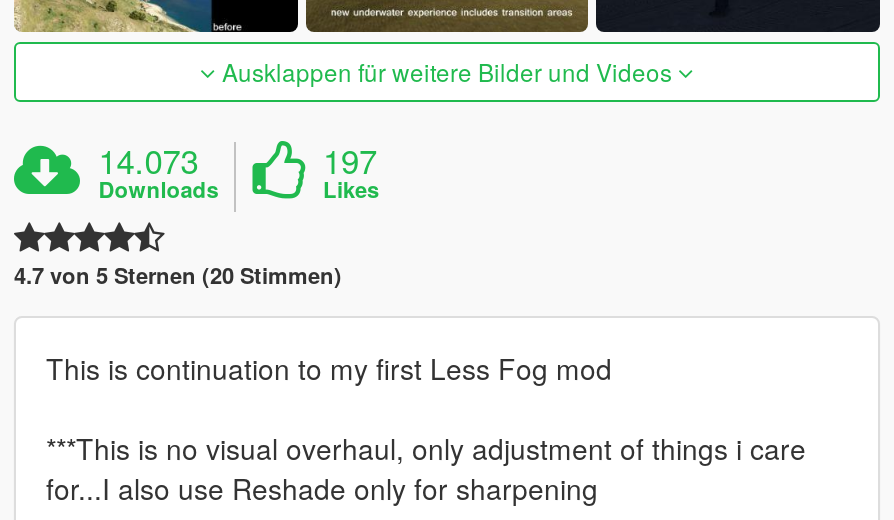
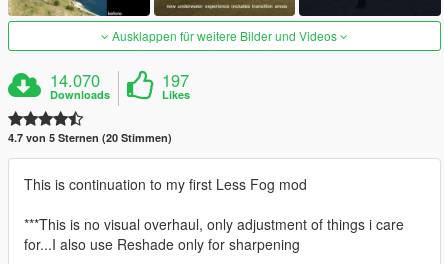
- 14.073
+ 14.070
